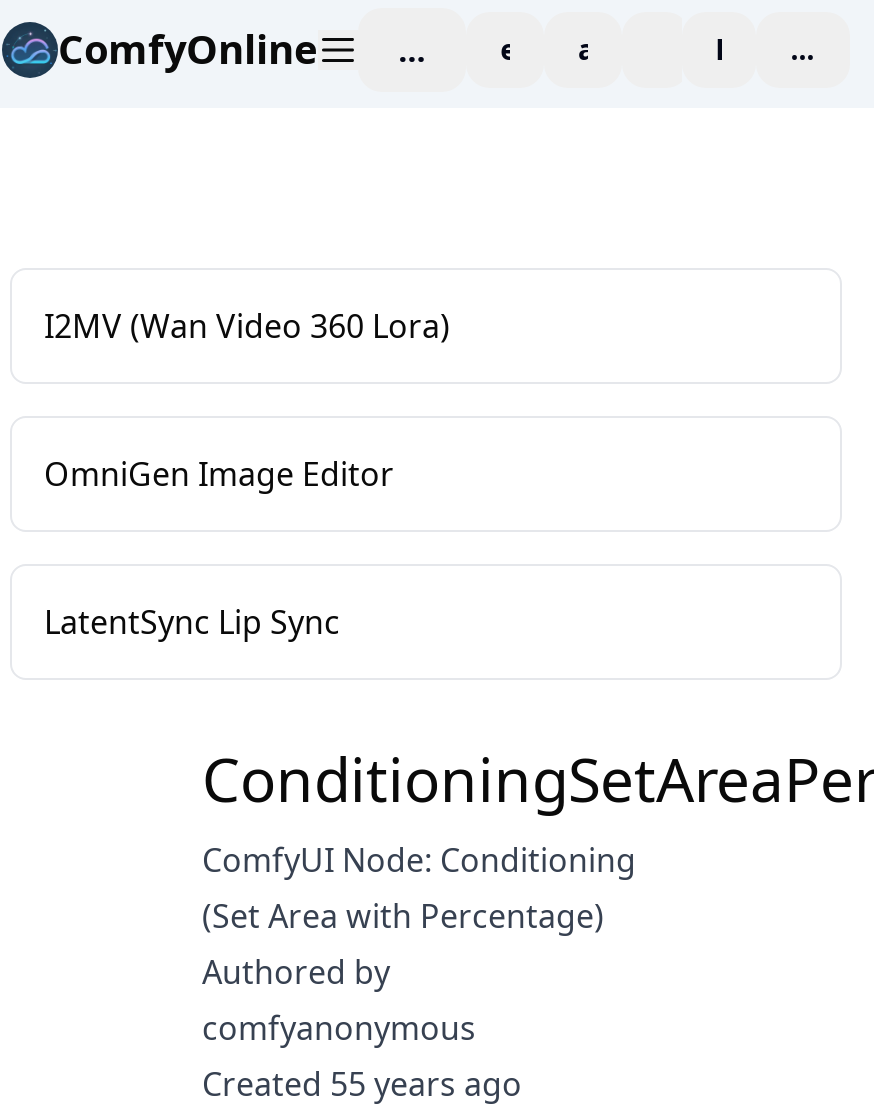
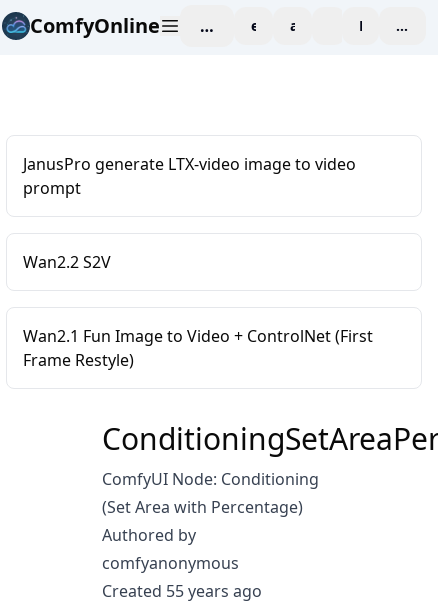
- I2MV (Wan Video 360 Lora)
+ JanusPro generate LTX-video image to video
+ prompt

- OmniGen Image Editor
+ Wan2.2 S2V

- LatentSync Lip Sync
+ Wan2.1 Fun Image to Video + ControlNet (First
+ Frame Restyle)
